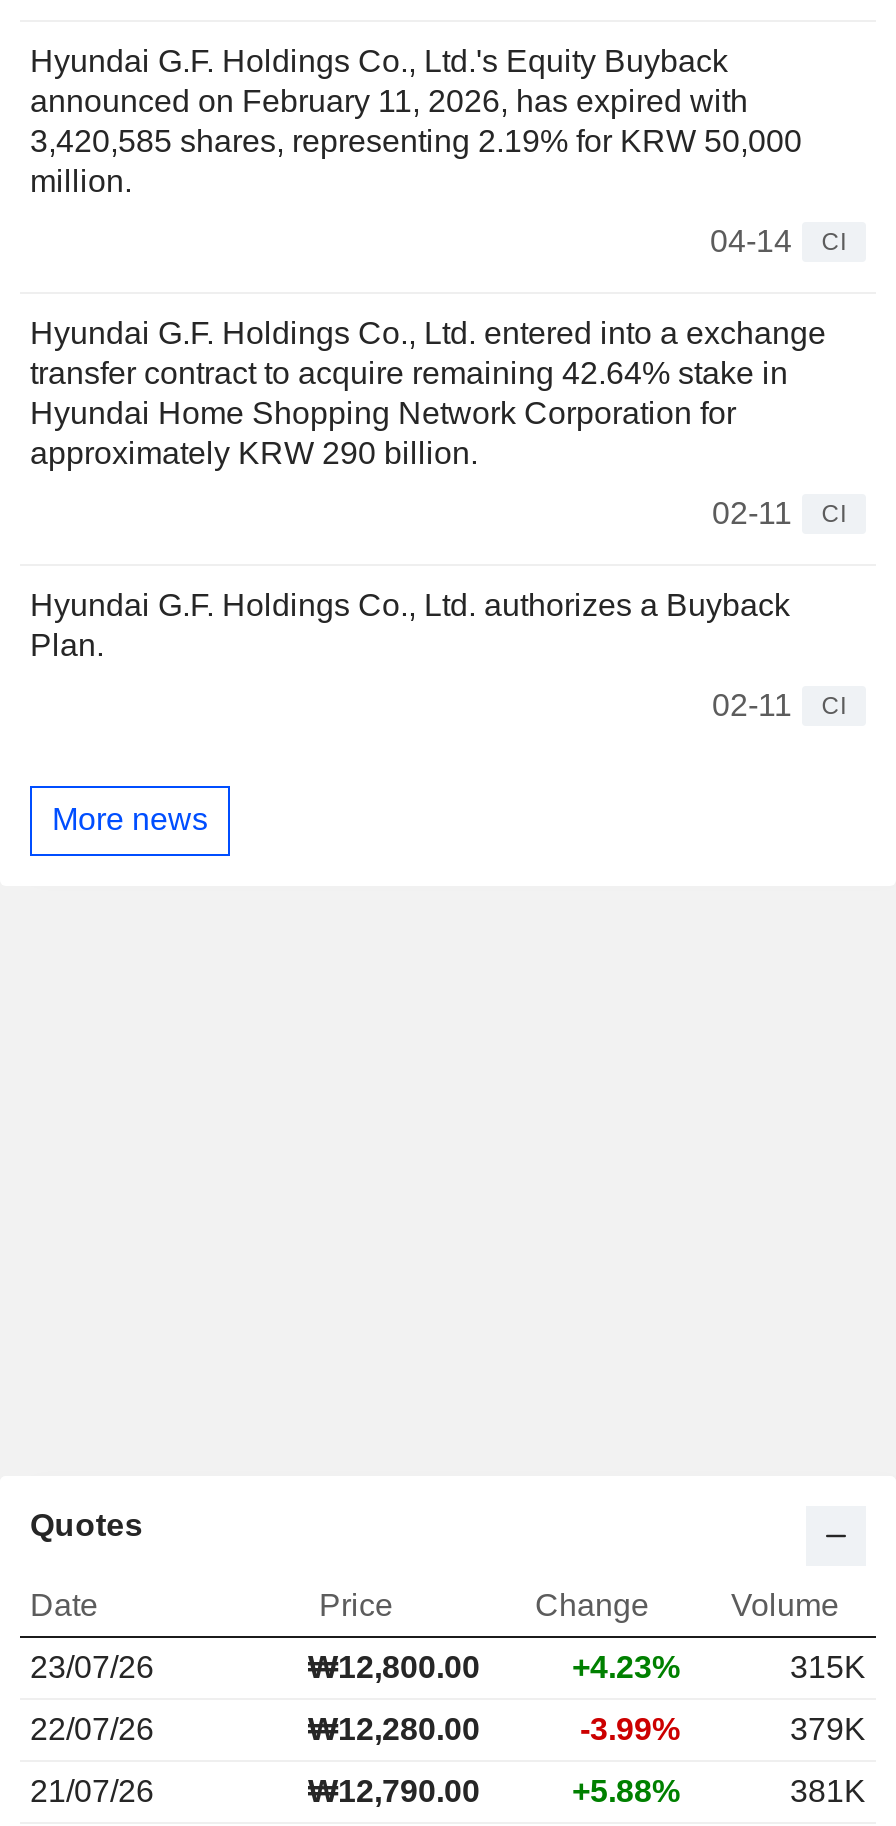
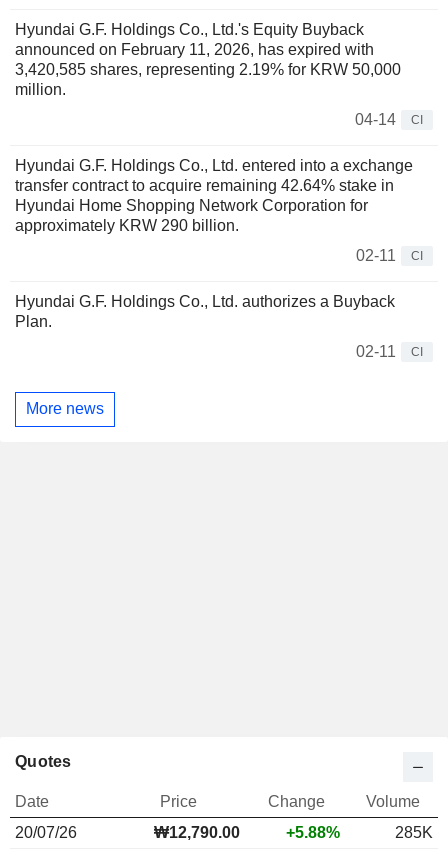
- 23/07/26
- ₩12,800.00
- +4.23%
- 315K
- 22/07/26
- ₩12,280.00
- -3.99%
- 379K
- 21/07/26
- ₩12,790.00
+ 20/07/26
+ ₩12,790.00

- 381K
+ 285K
